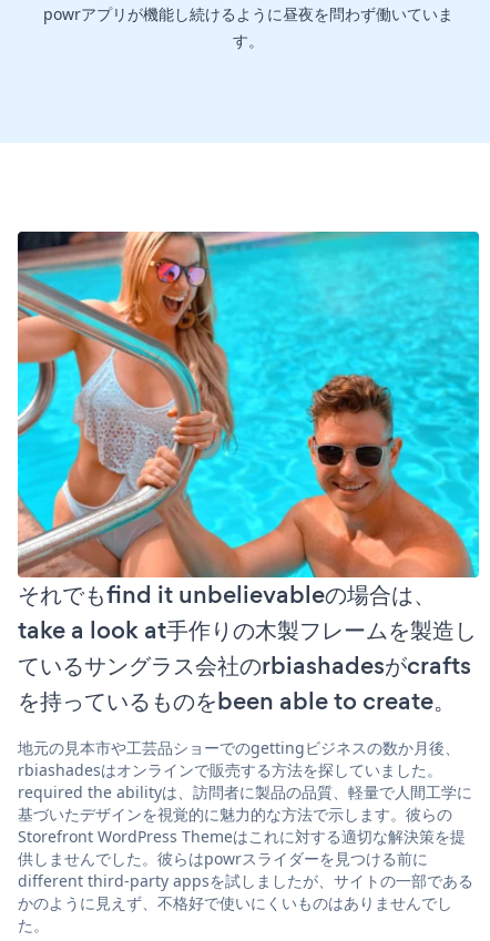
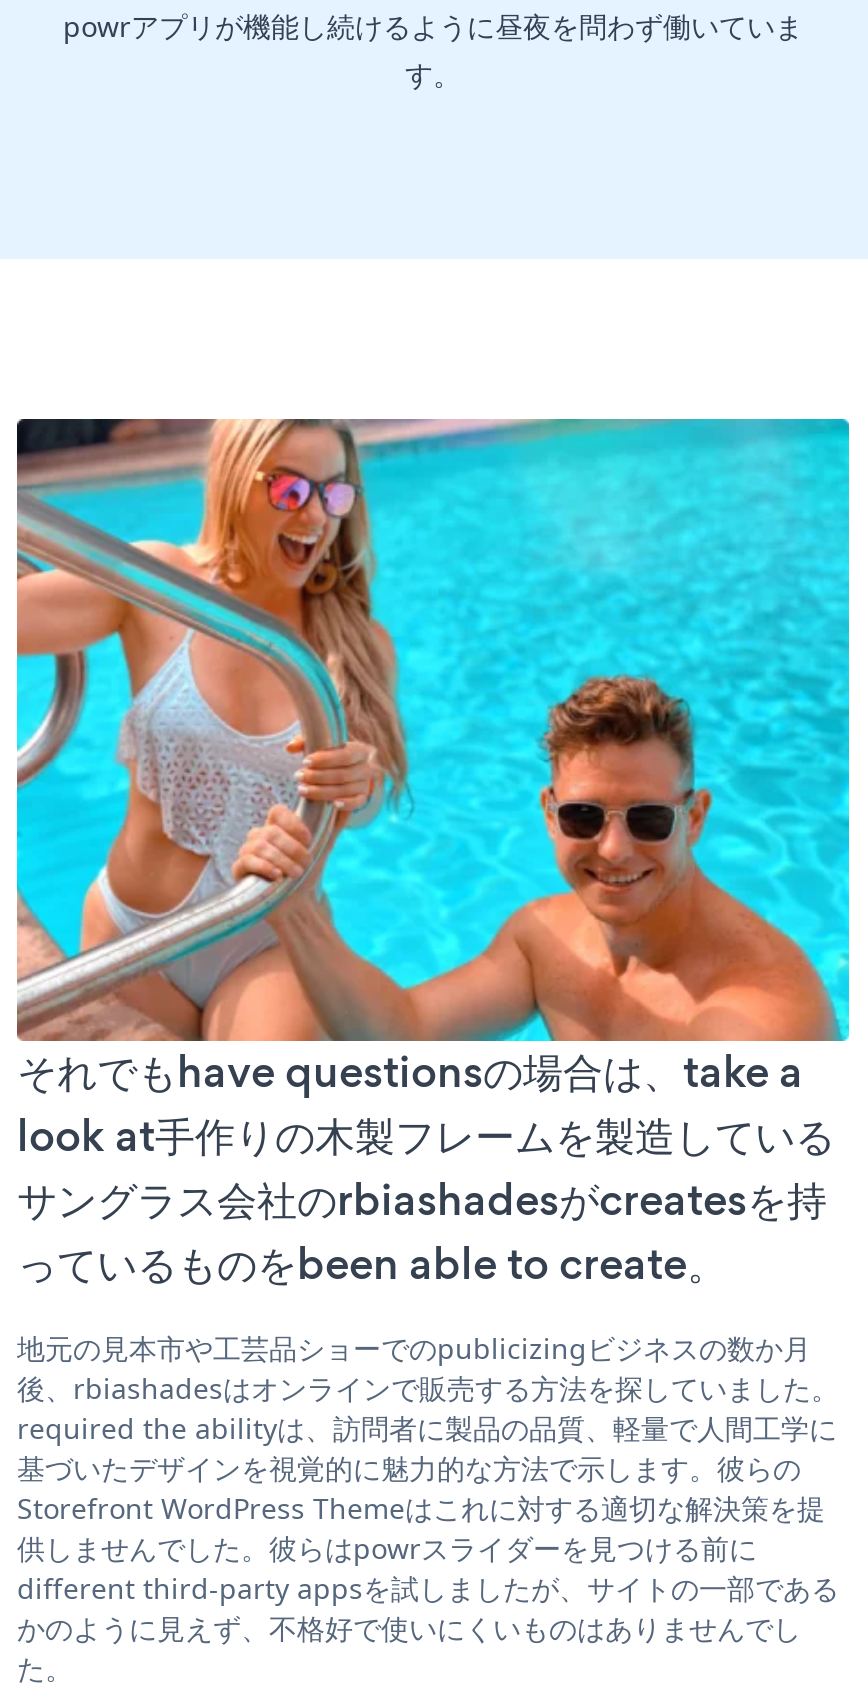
- それでもfind it unbelievableの場合は、
- take a look at手作りの木製フレームを製造し
- ているサングラス会社のrbiashadesがcrafts
- を持っているものをbeen able to create。
+ それでもhave questionsの場合は、take a
+ look at手作りの木製フレームを製造している
+ サングラス会社のrbiashadesがcreatesを持
+ っているものをbeen able to create。

- 地元の見本市や工芸品ショーでのgettingビジネスの数か月後、
- rbiashadesはオンラインで販売する方法を探していました。
+ 地元の見本市や工芸品ショーでのpublicizingビジネスの数か月
+ 後、rbiashadesはオンラインで販売する方法を探していました。
